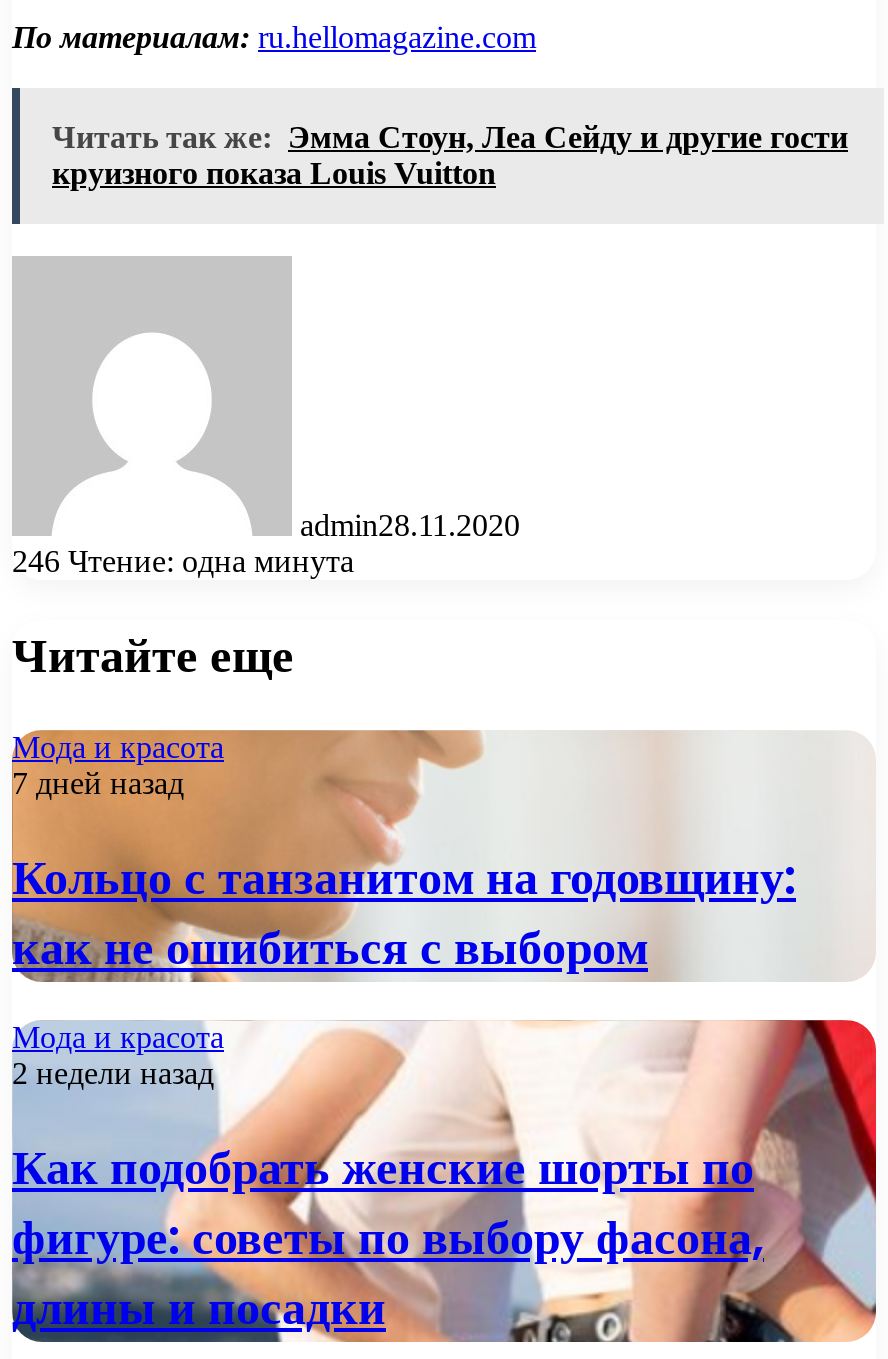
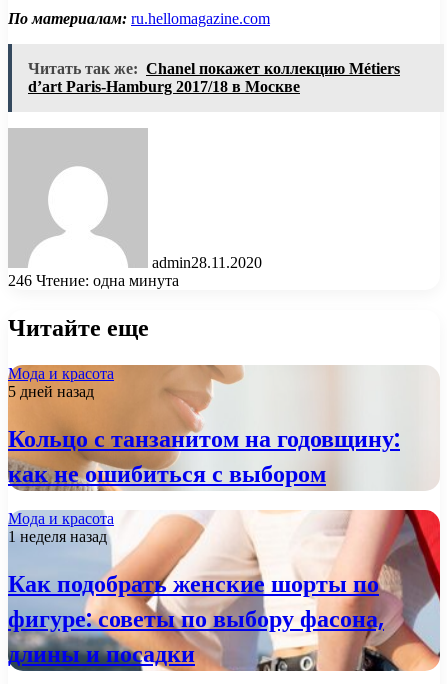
- Читать так же: Эмма Стоун, Леа Сейду и другие гости
- круизного показа Louis Vuitton
+ Читать так же: Chanel покажет коллекцию Métiers
+ d’art Paris-Hamburg 2017/18 в Москве

- 7 дней назад
+ 5 дней назад

- 2 недели назад
+ 1 неделя назад
